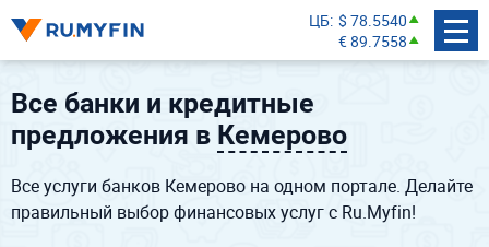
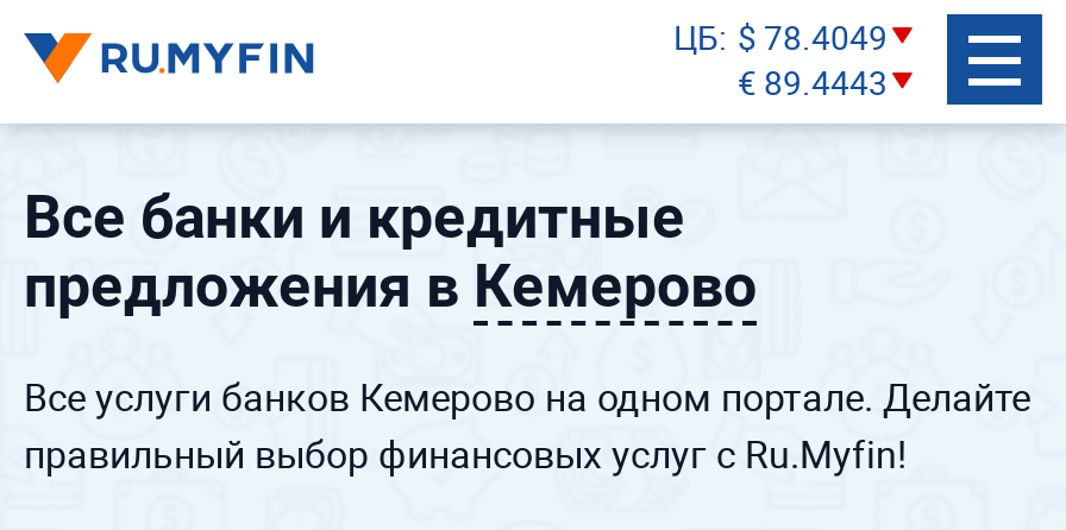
- ЦБ $ 78.5540
+ ЦБ $ 78.4049

- € 89.7558
+ € 89.4443
